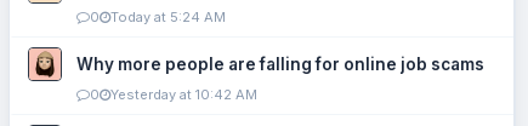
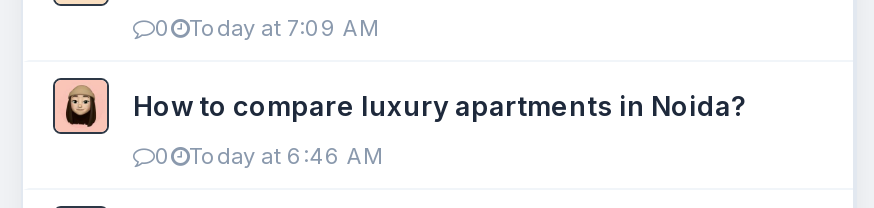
- 0 Today at 5:24 AM
+ 0 Today at 7:09 AM

- Why more people are falling for online job scams
+ How to compare luxury apartments in Noida?

- Yesterday at 10:42 AM
+ Today at 6:46 AM
